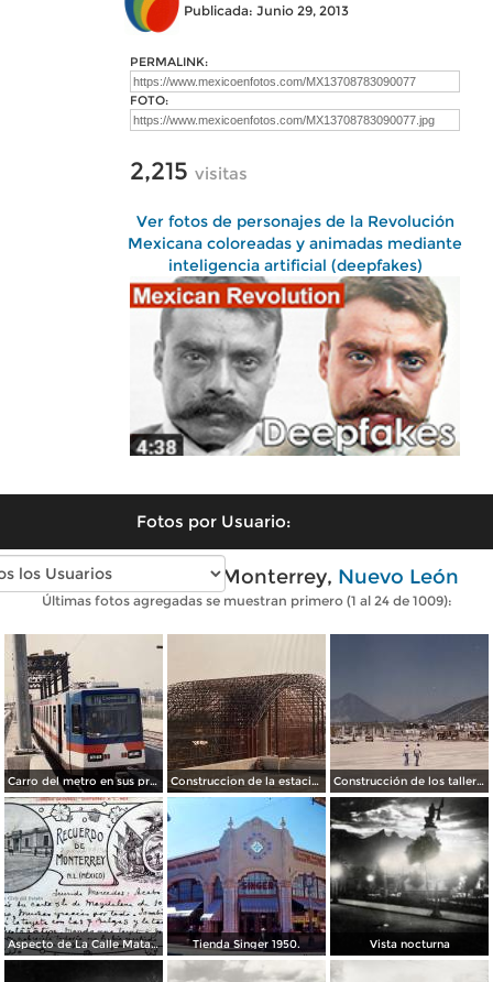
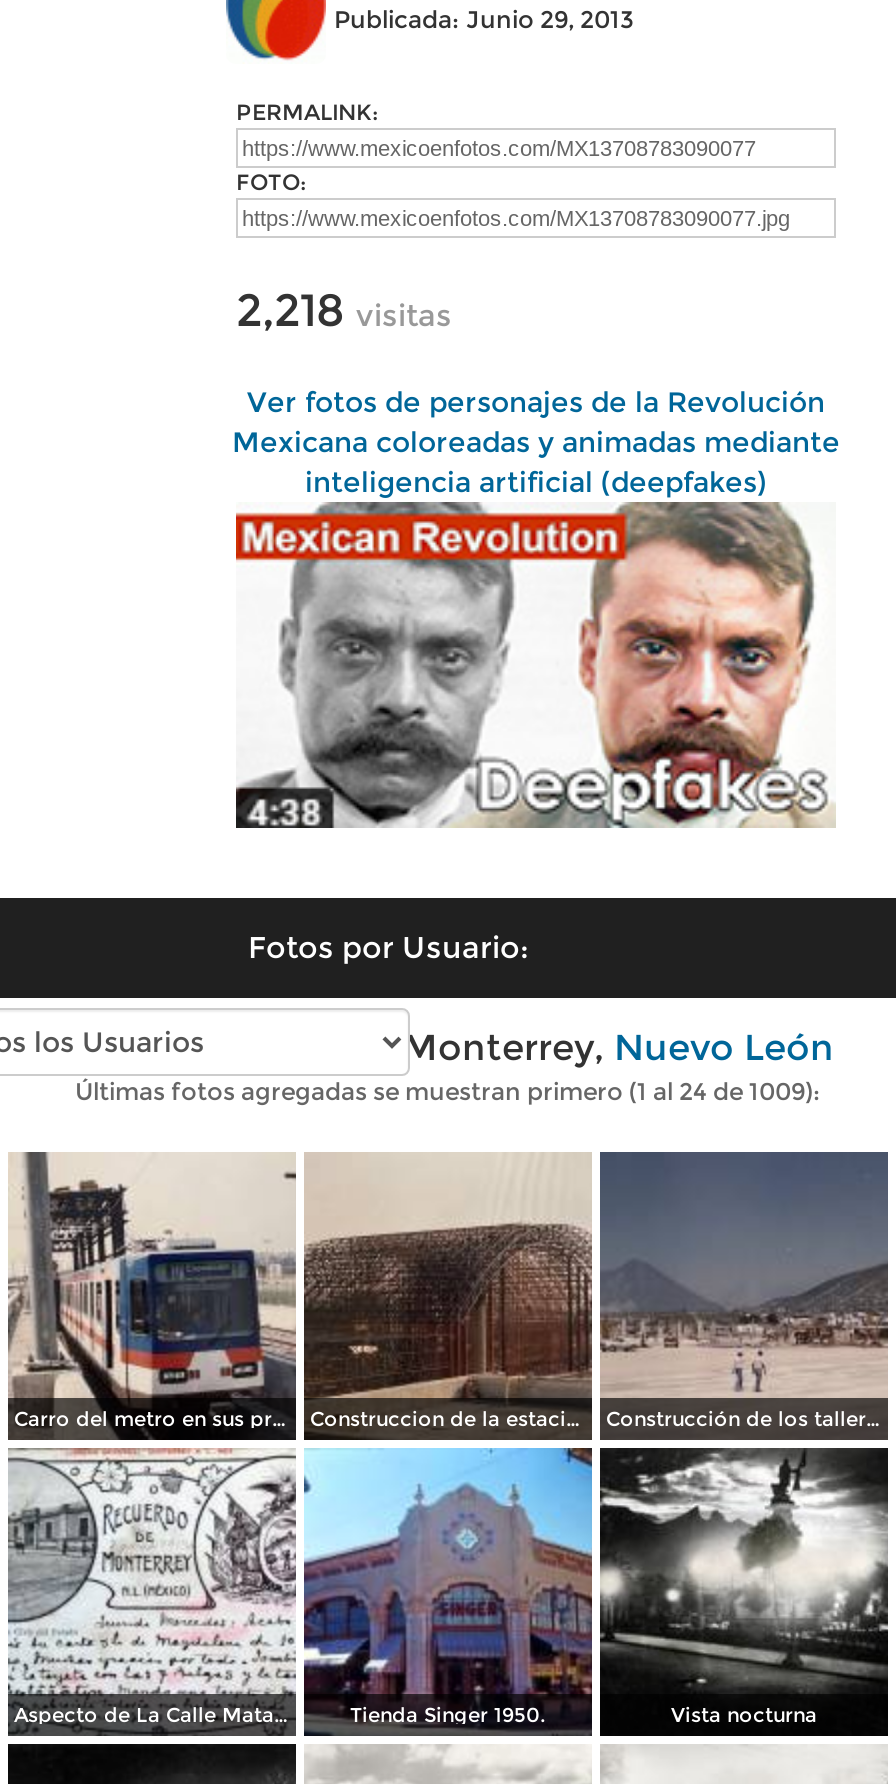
- 2,215 visitas
+ 2,218 visitas
